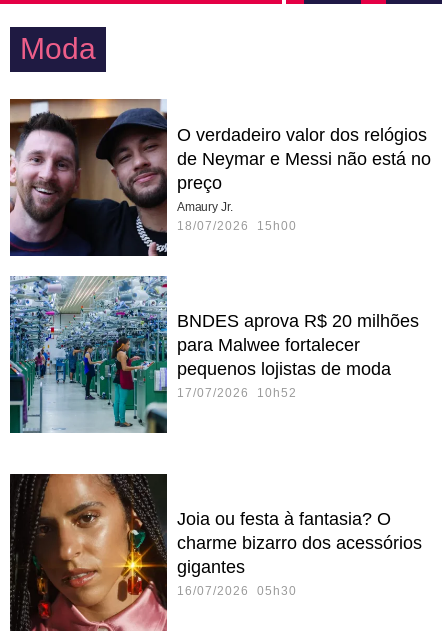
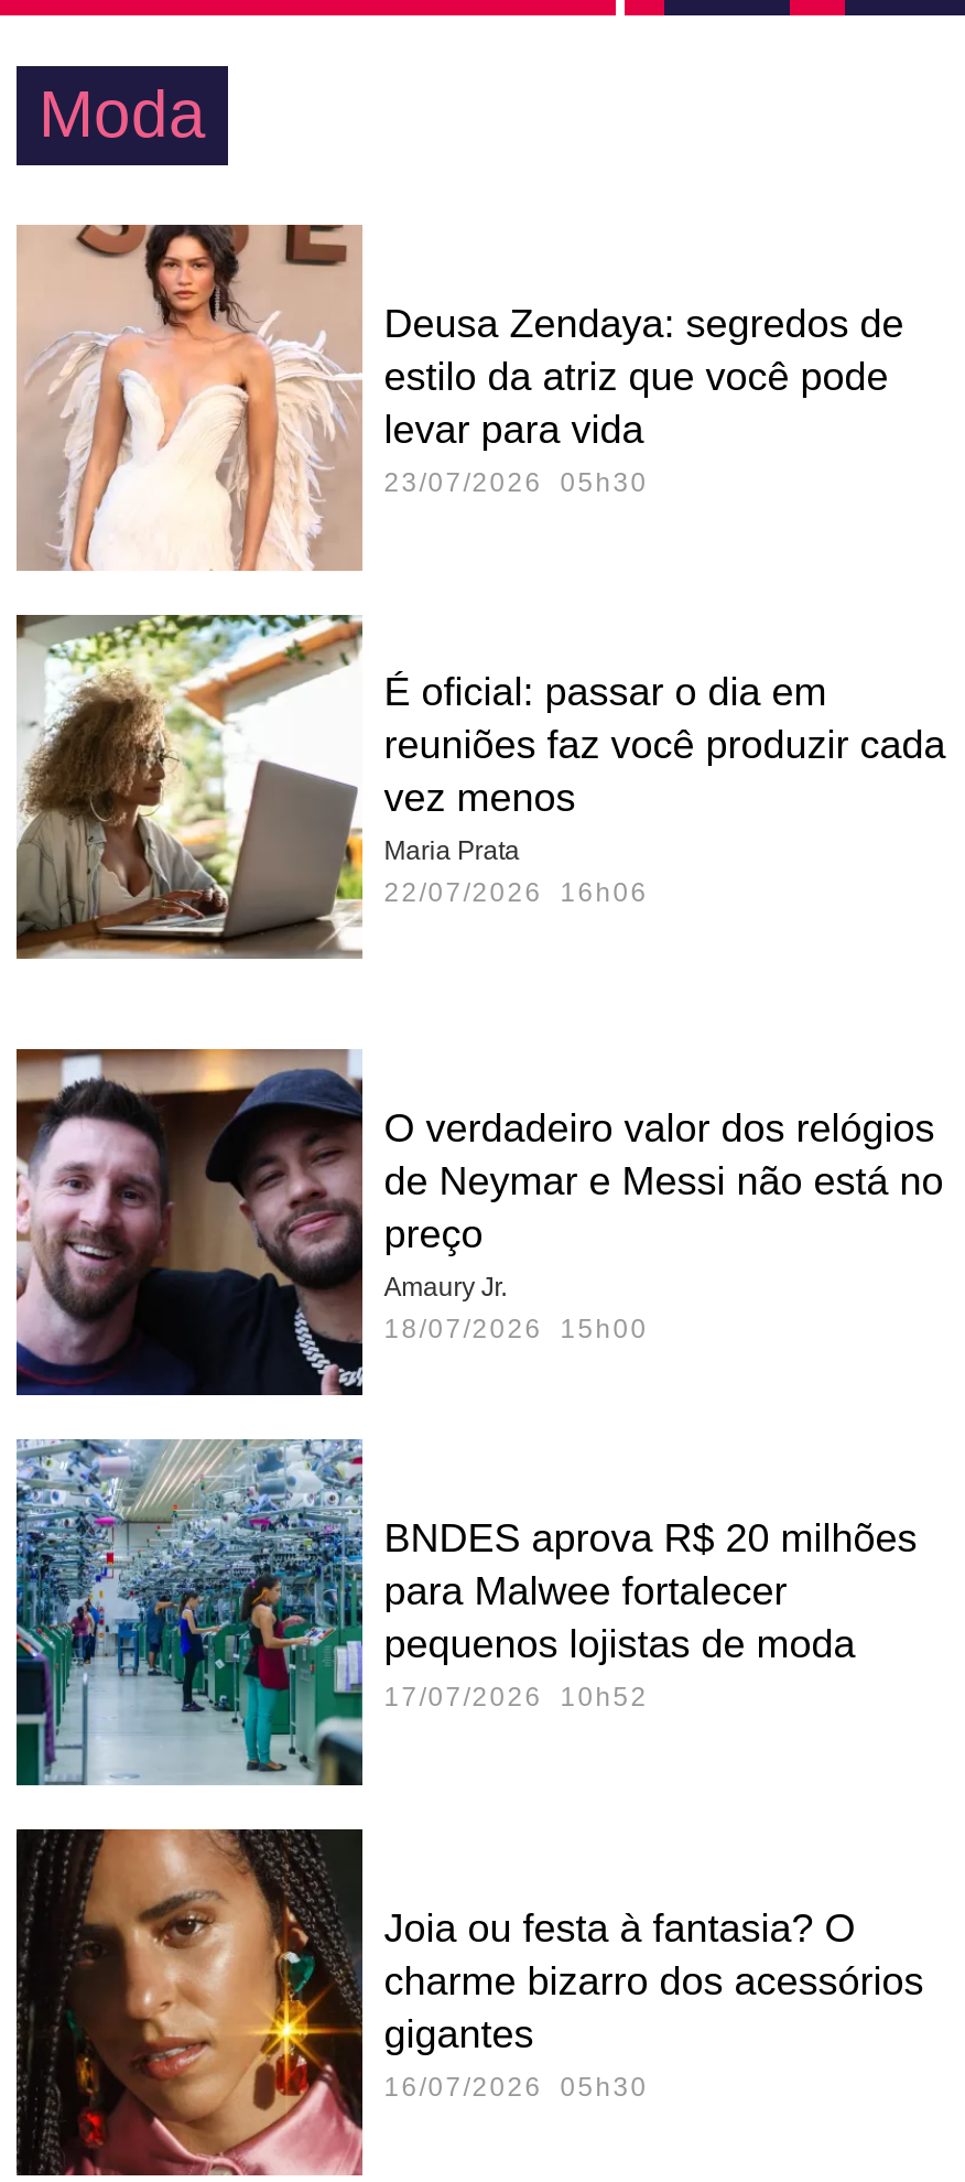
+ [image]
+ É oficial: passar o dia em
+ reuniões faz você produzir cada
+ vez menos
+ Maria Prata
+ 22/07/2026 16h06

+ [image]
+ Deusa Zendaya: segredos de
+ estilo da atriz que você pode
+ levar para vida
+ 23/07/2026 05h30

moved down: [image] | O verdadeiro valor dos relógios | de Neymar e Messi não está no | ... | pequenos lojistas de moda | 17/07/2026 10h52
